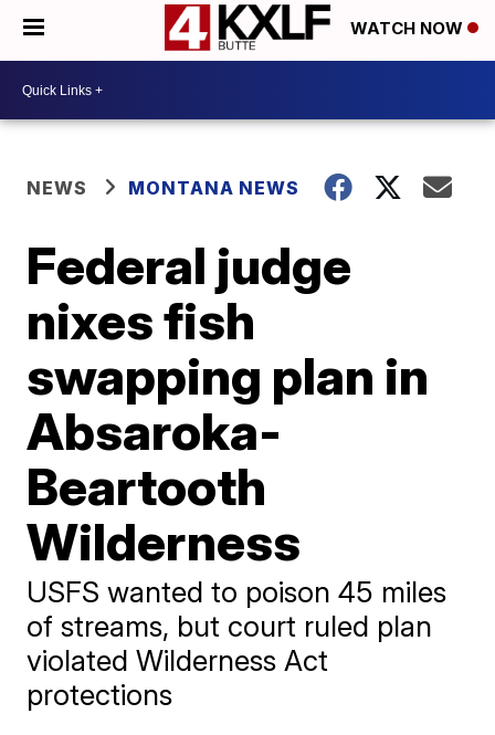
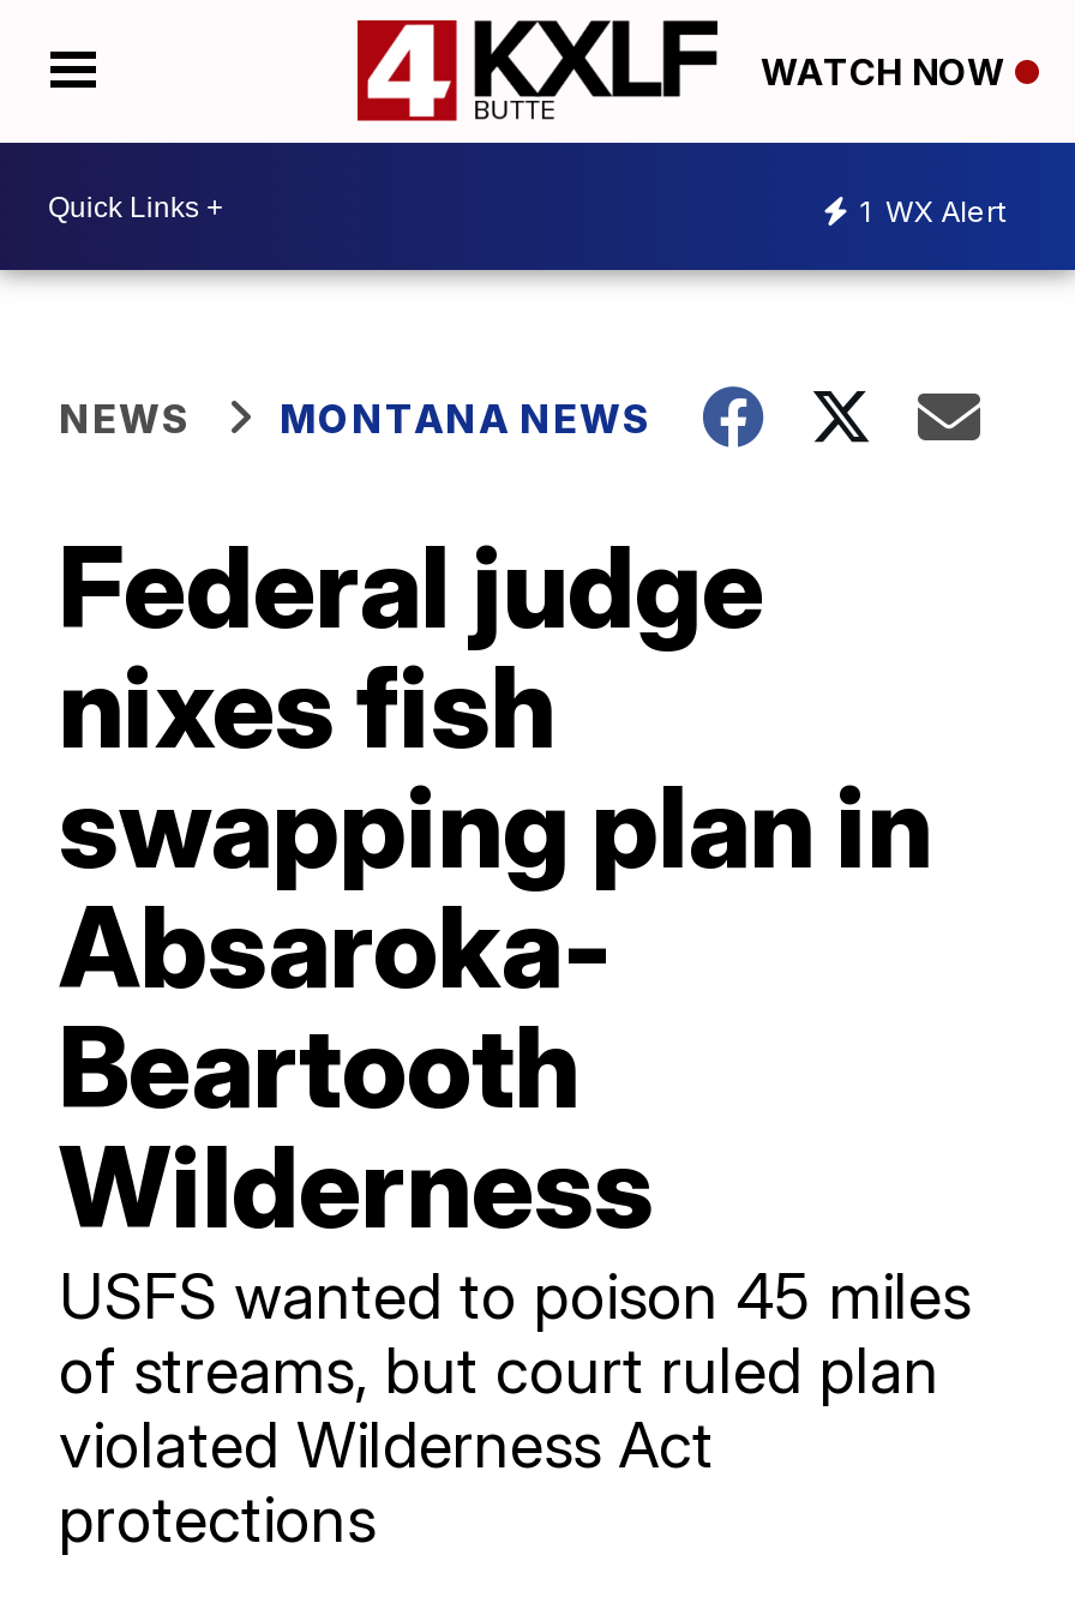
+ 1 WX Alert
